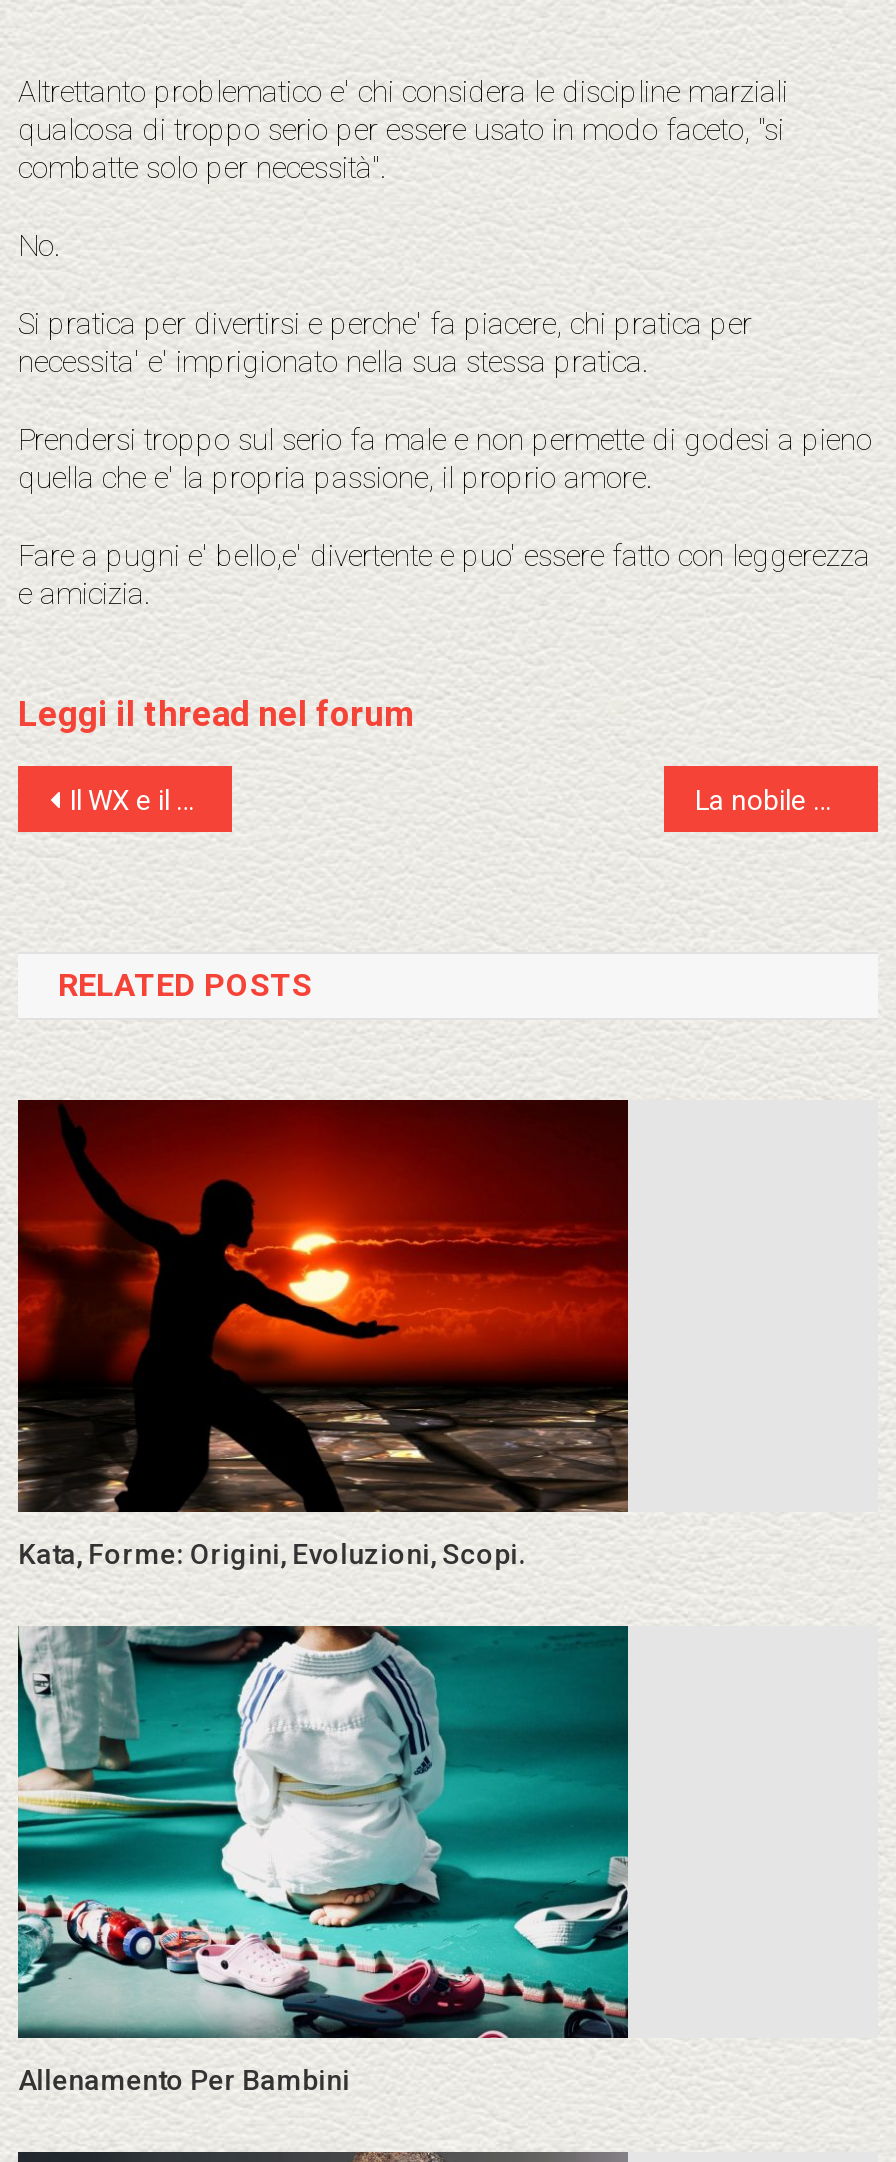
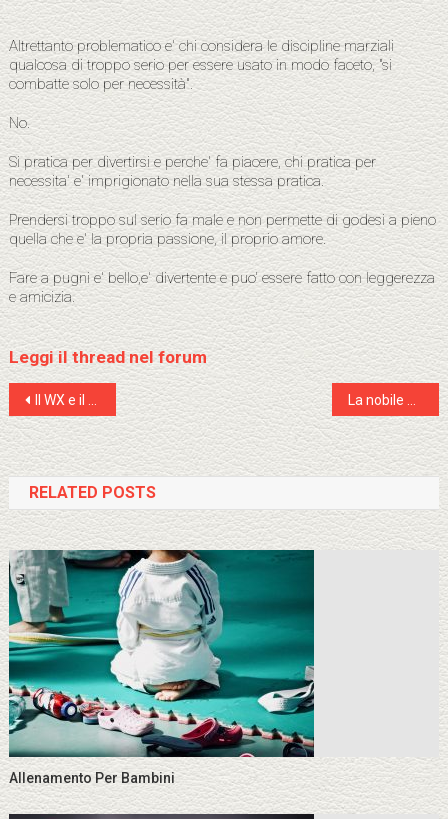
- [image]
- Kata, Forme: Origini, Evoluzioni, Scopi.
